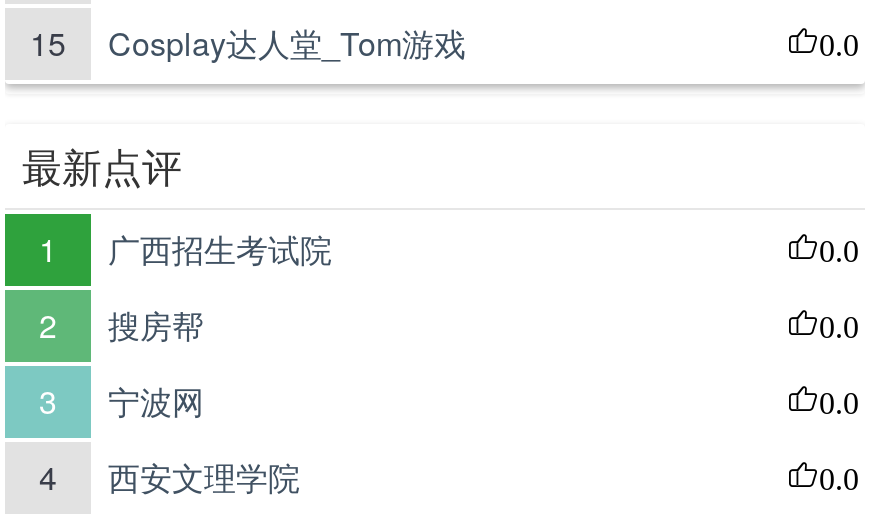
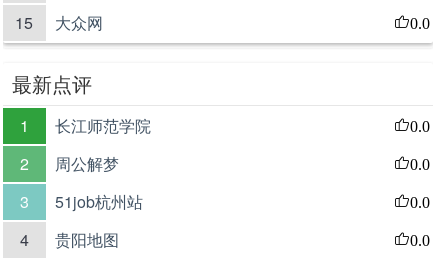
- Cosplay达人堂_Tom游戏
+ 大众网

- 广西招生考试院
+ 长江师范学院

- 搜房帮
+ 周公解梦

- 宁波网
+ 51job杭州站

- 西安文理学院
+ 贵阳地图
